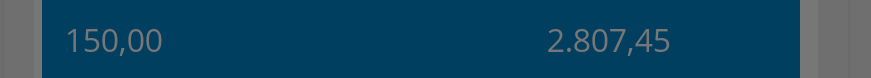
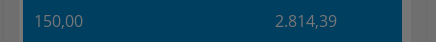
- 2.807,45
+ 2.814,39
